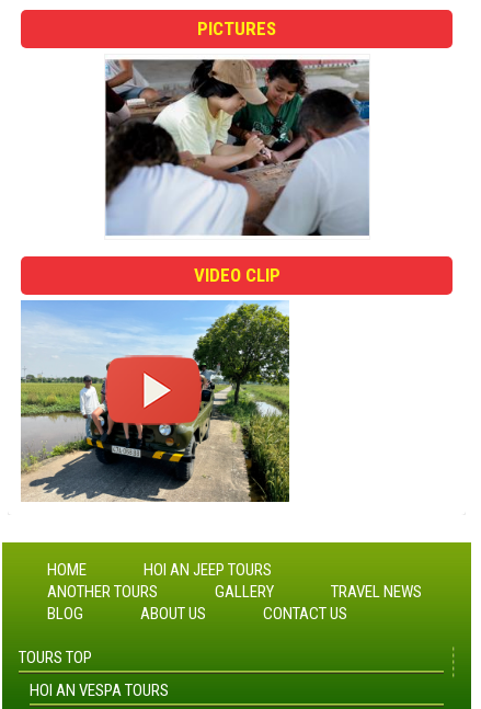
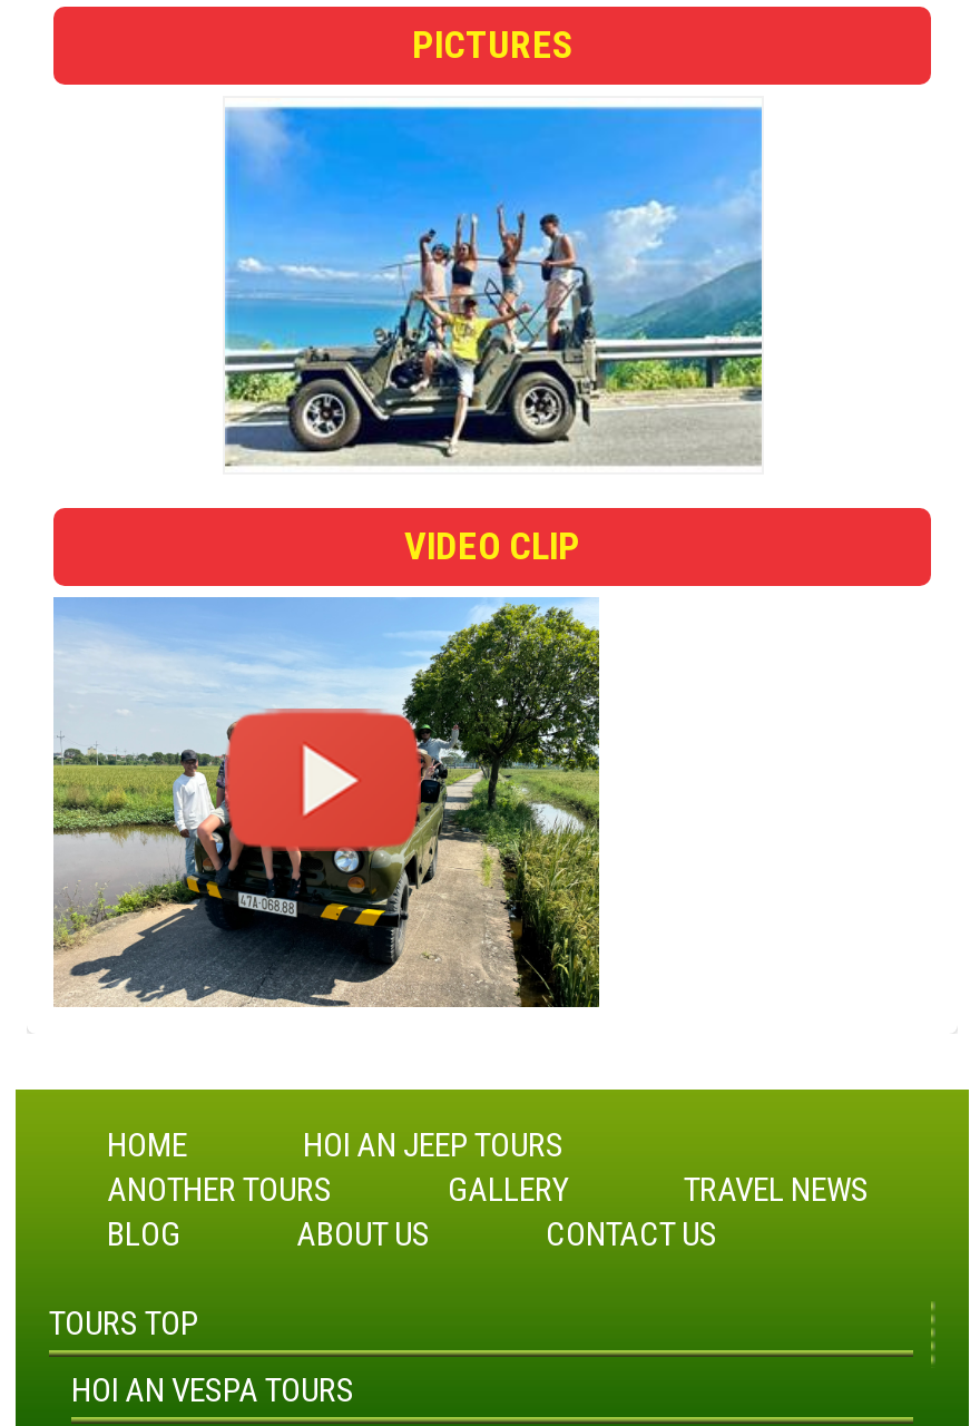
- [image]
+ [image]
